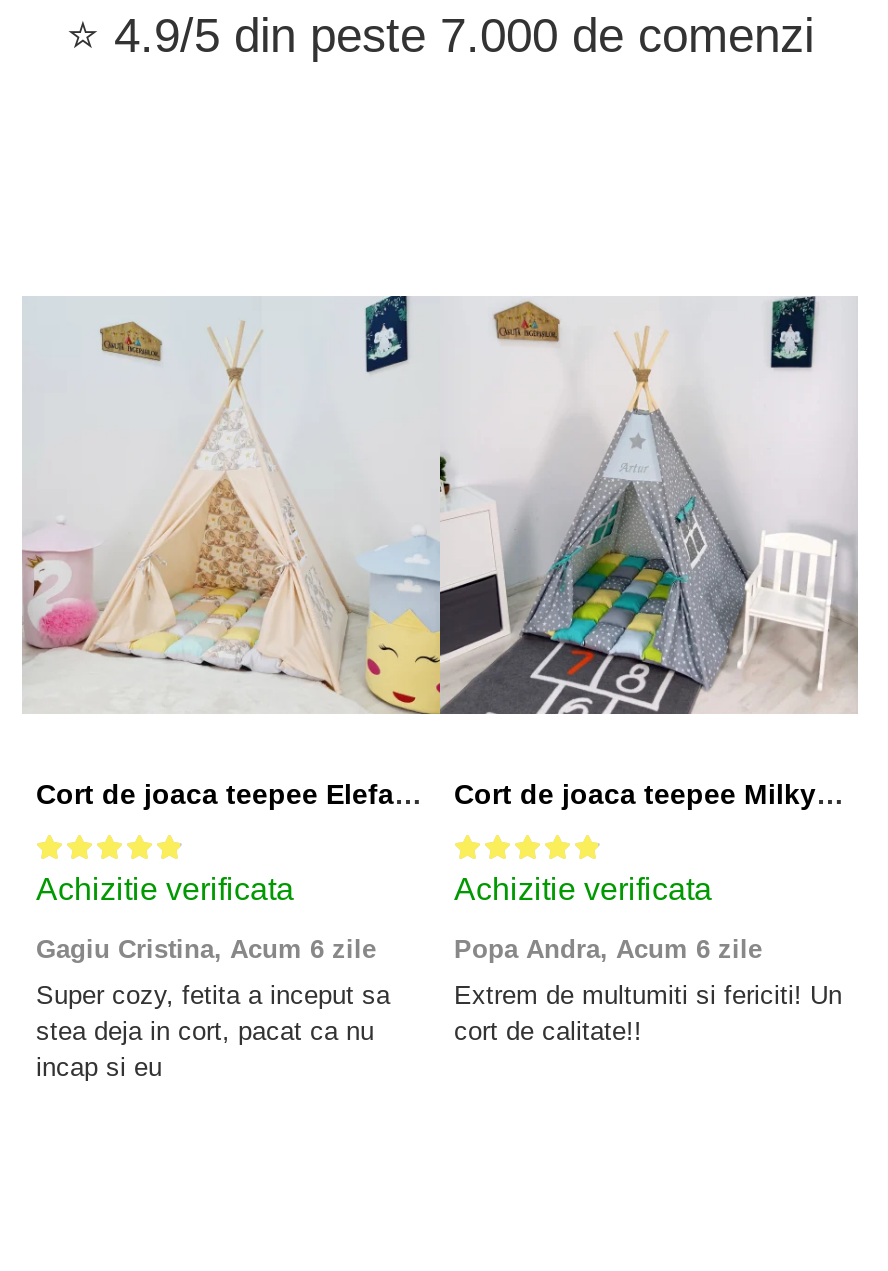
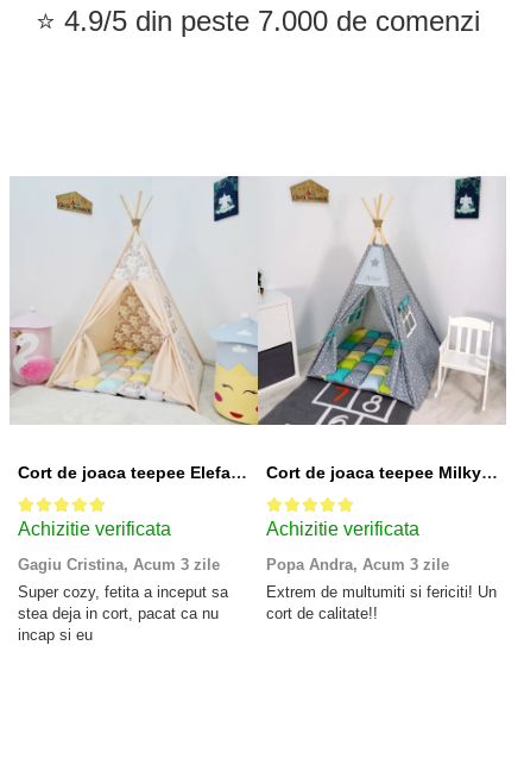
- Gagiu Cristina, Acum 6 zile
+ Gagiu Cristina, Acum 3 zile

- Popa Andra, Acum 6 zile
+ Popa Andra, Acum 3 zile
